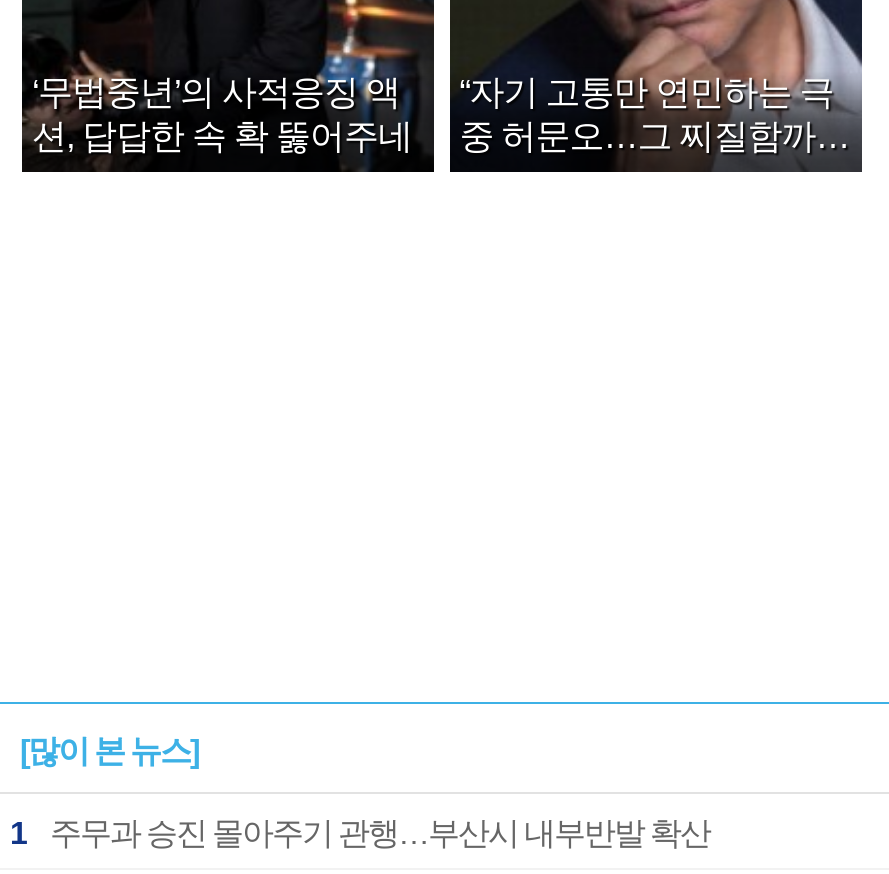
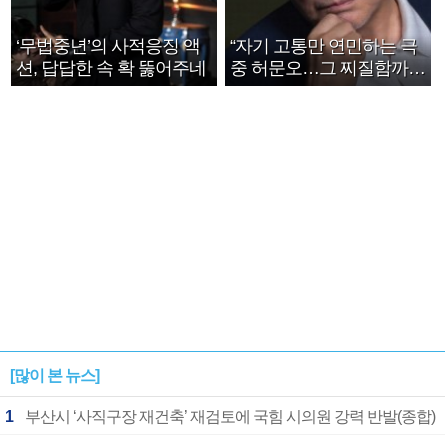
- 주무과 승진 몰아주기 관행…부산시 내부반발 확산
+ 부산시 ‘사직구장 재건축’ 재검토에 국힘 시의원 강력 반발(종합)
